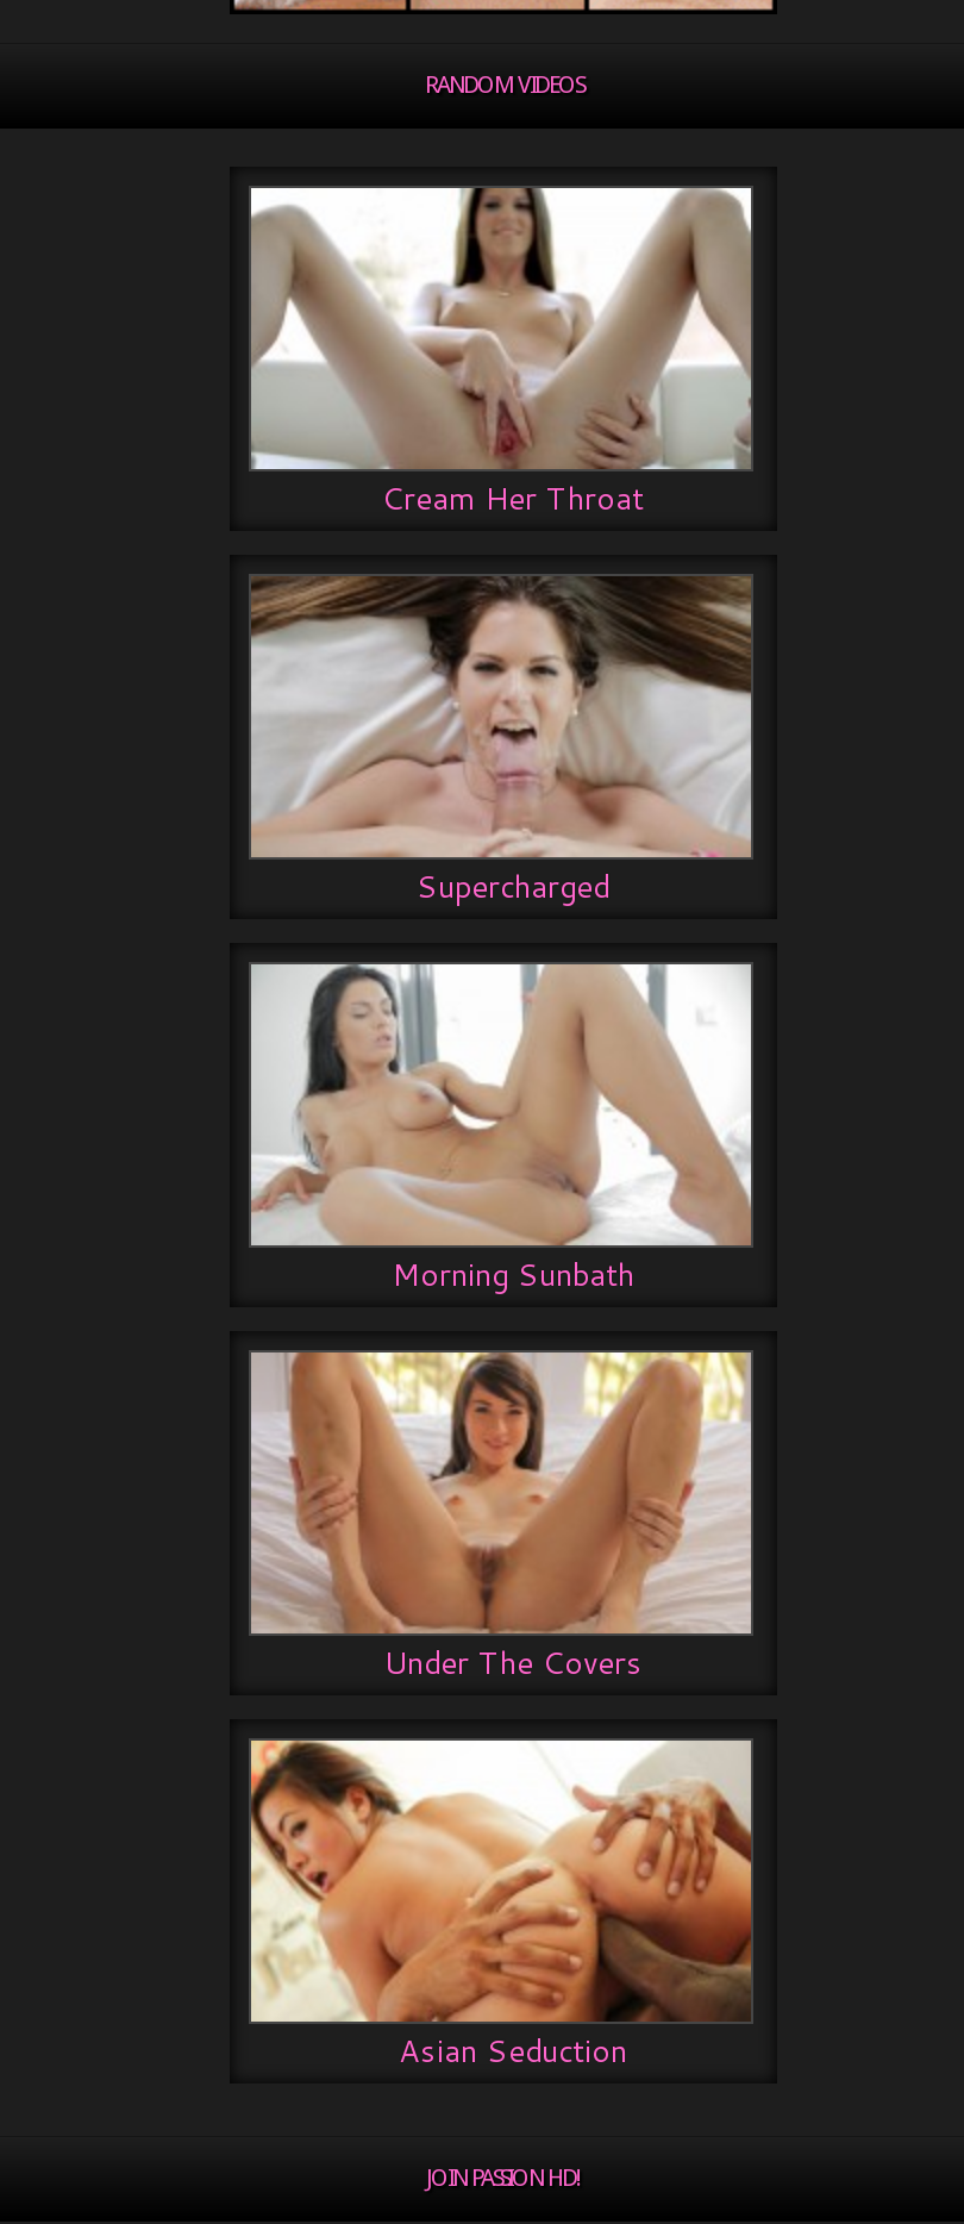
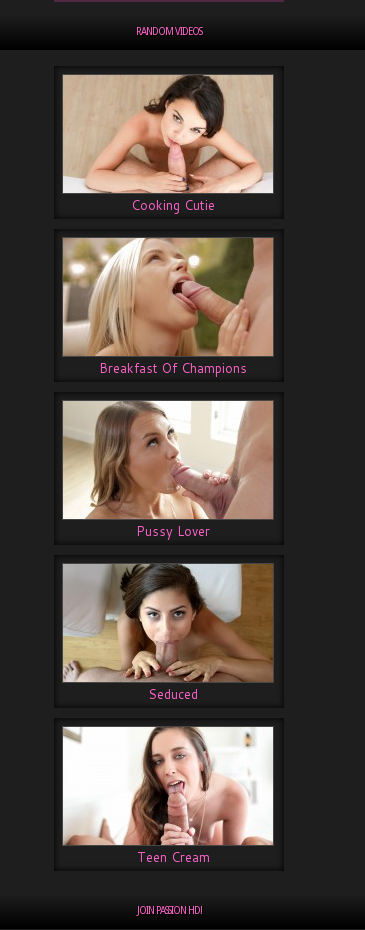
- [image]
- Cream Her Throat
+ [image]
+ Cooking Cutie

- [image]
- Supercharged
+ [image]
+ Breakfast Of Champions

- [image]
- Morning Sunbath
+ [image]
+ Pussy Lover

- [image]
- Under The Covers
+ [image]
+ Seduced

- [image]
- Asian Seduction
+ [image]
+ Teen Cream
